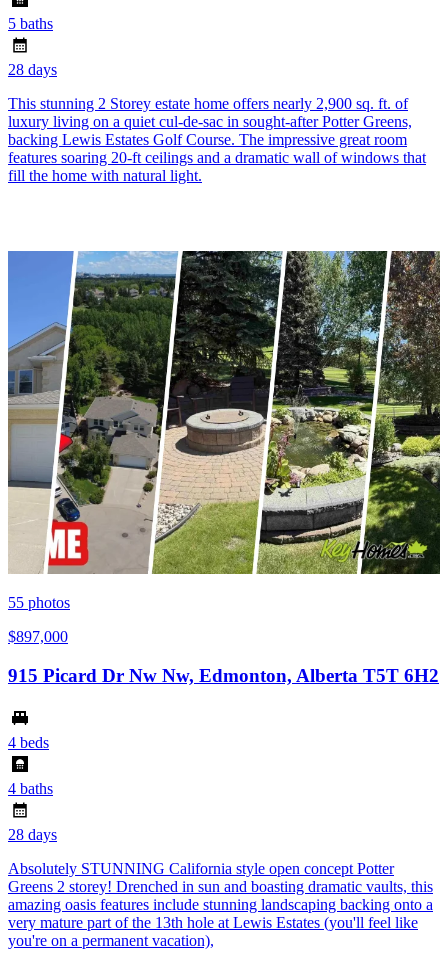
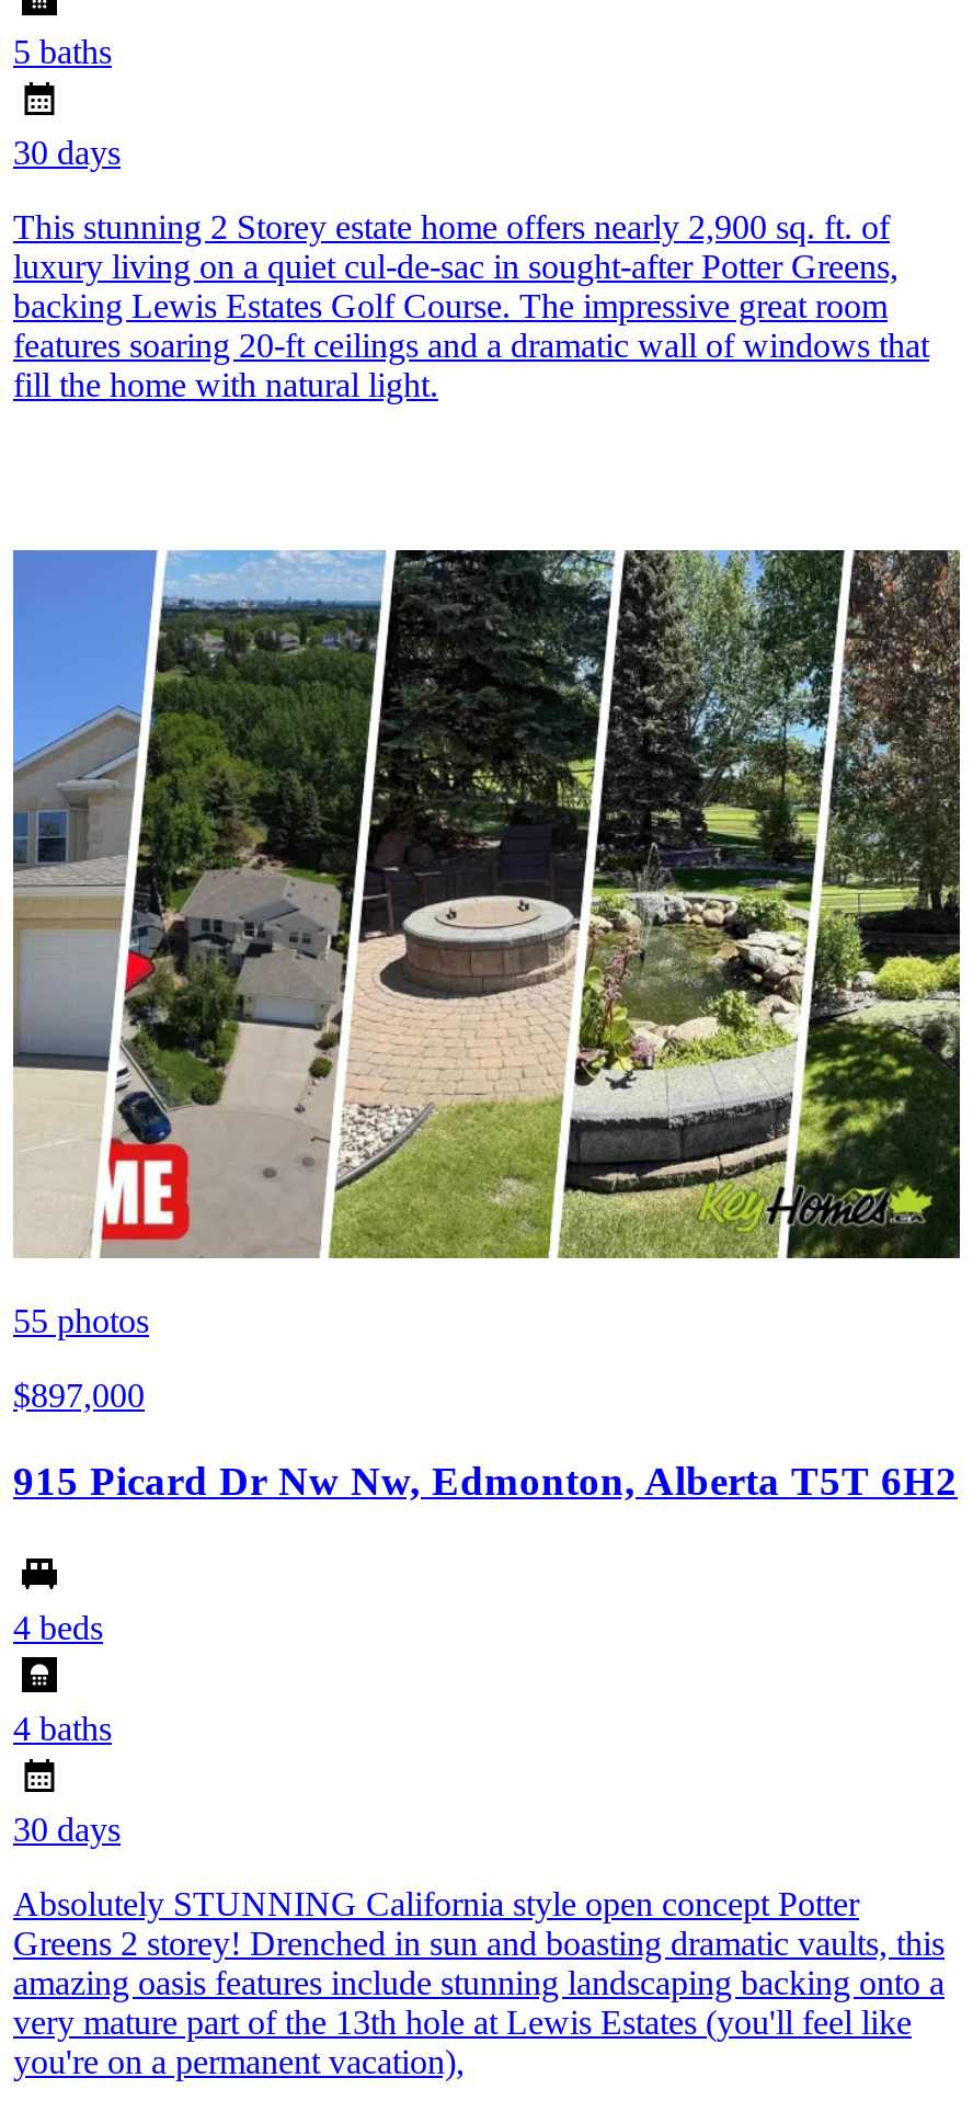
- 28 days
+ 30 days

- 28 days
+ 30 days
